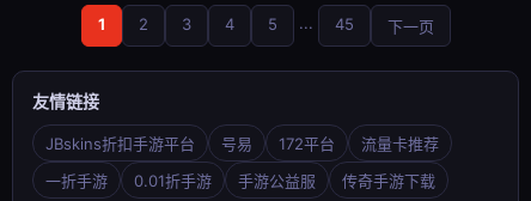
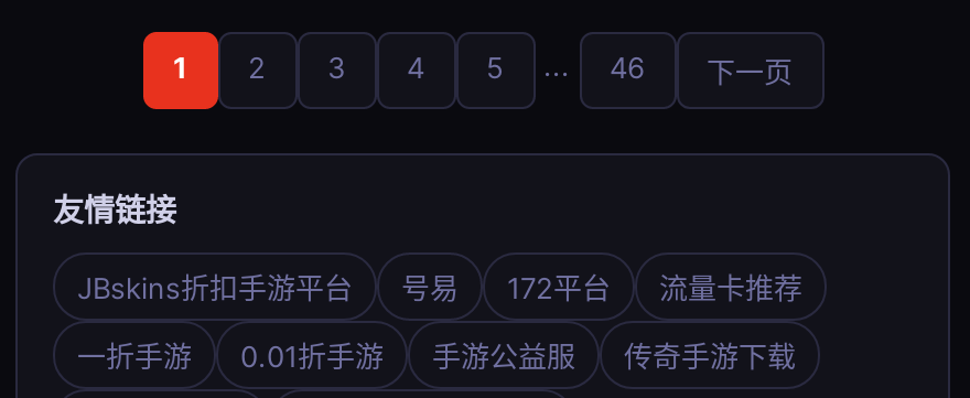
- 45
+ 46
